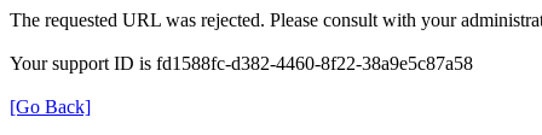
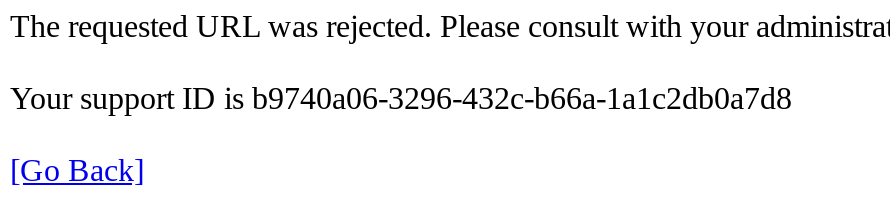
- Your support ID is fd1588fc-d382-4460-8f22-38a9e5c87a58
+ Your support ID is b9740a06-3296-432c-b66a-1a1c2db0a7d8
